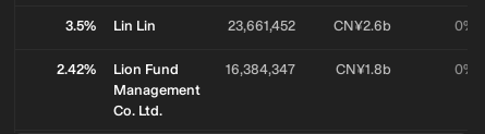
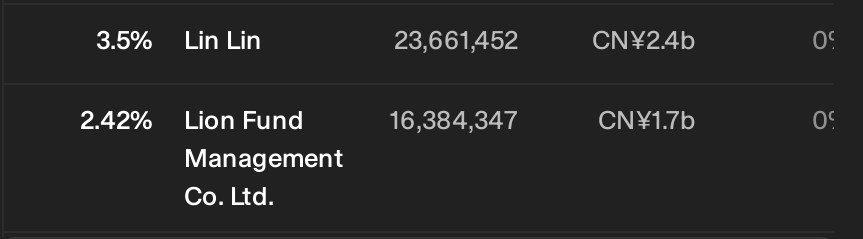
- CN¥2.6b
+ CN¥2.4b

- CN¥1.8b
+ CN¥1.7b
